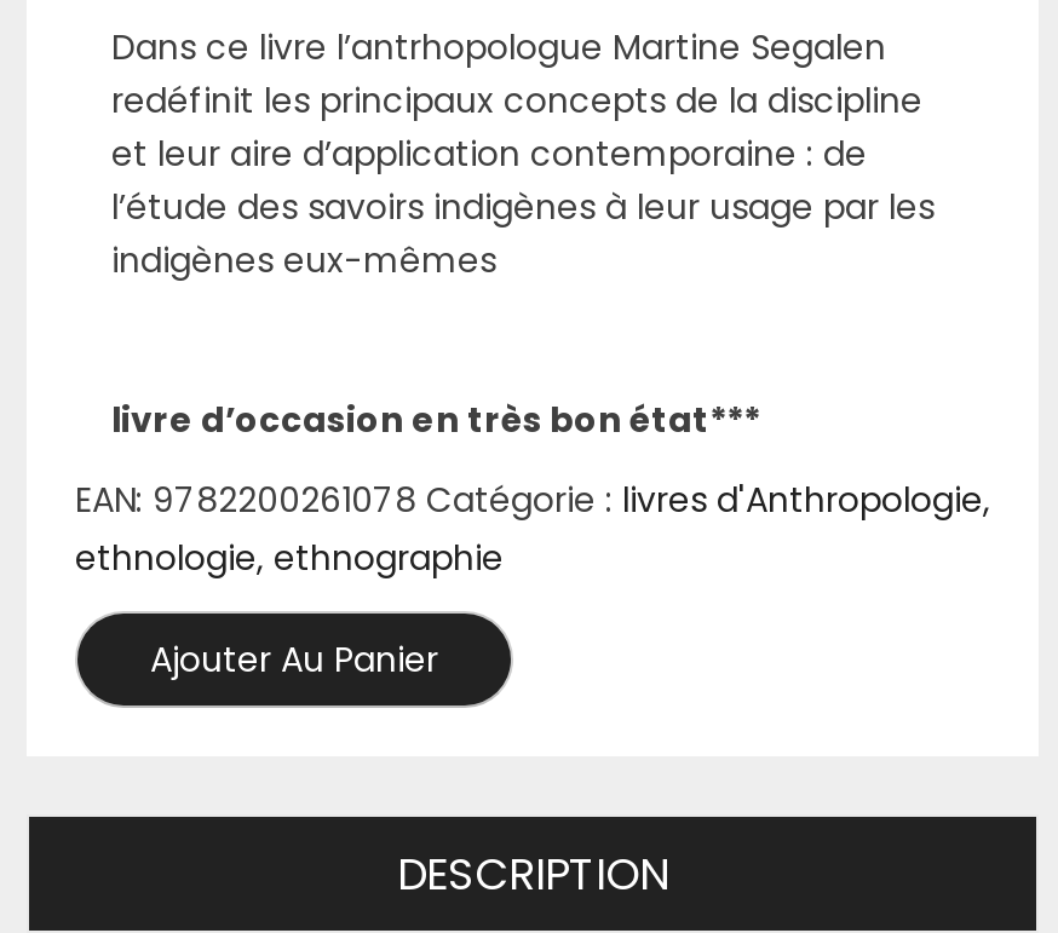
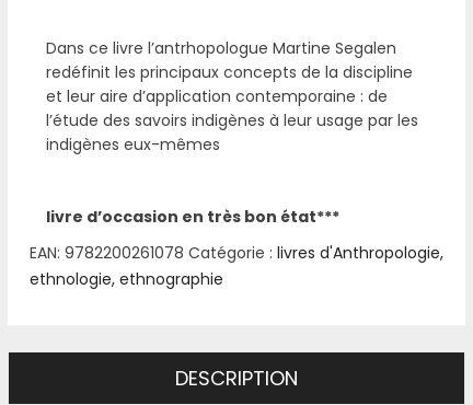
- Ajouter Au Panier
